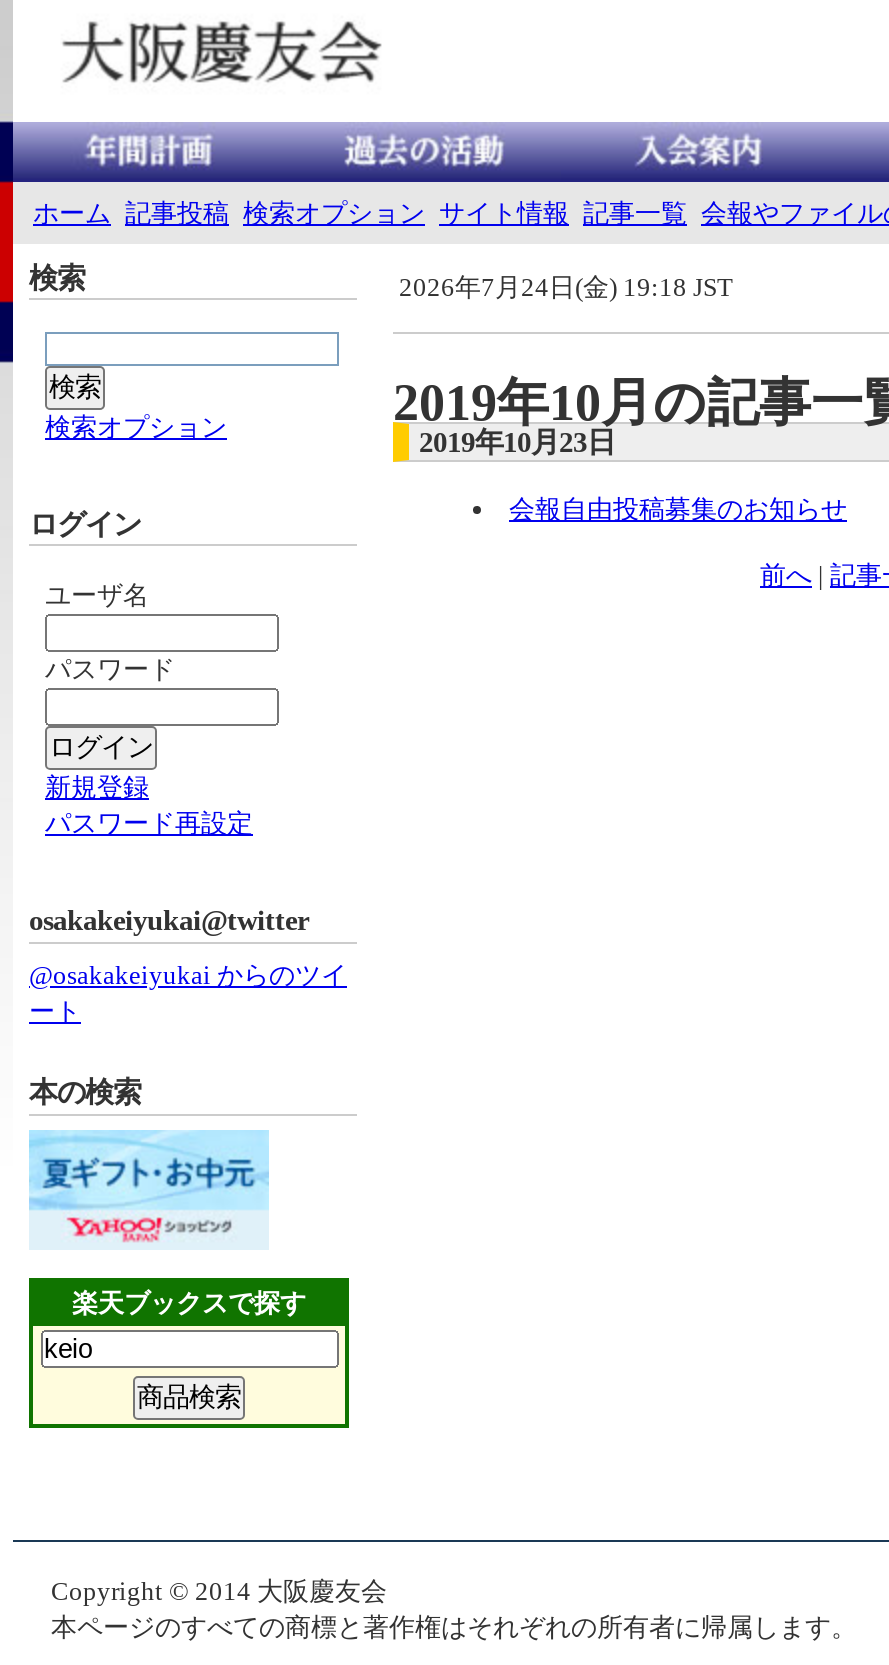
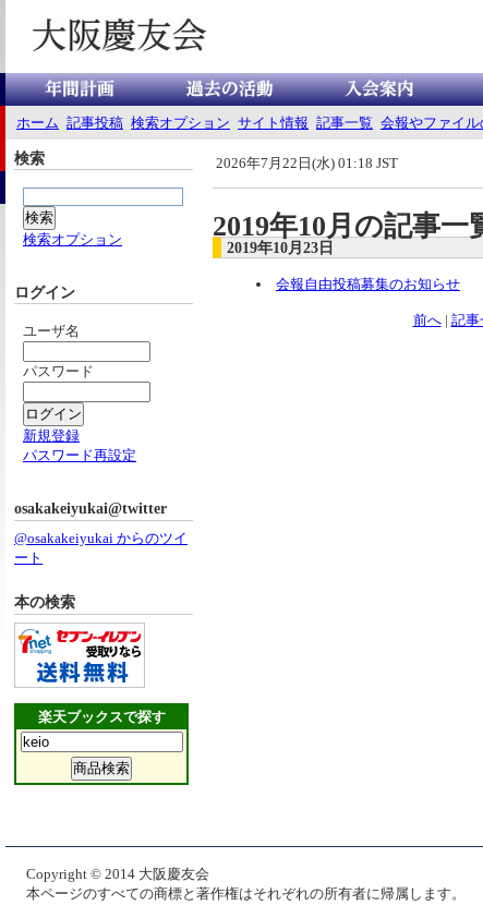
- 2026年7月24日(金) 19:18 JST
+ 2026年7月22日(水) 01:18 JST

- [image]
+ [image]
